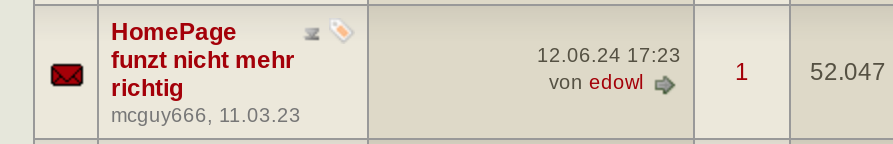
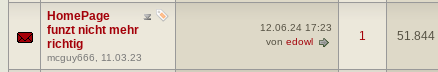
- 52.047
+ 51.844
